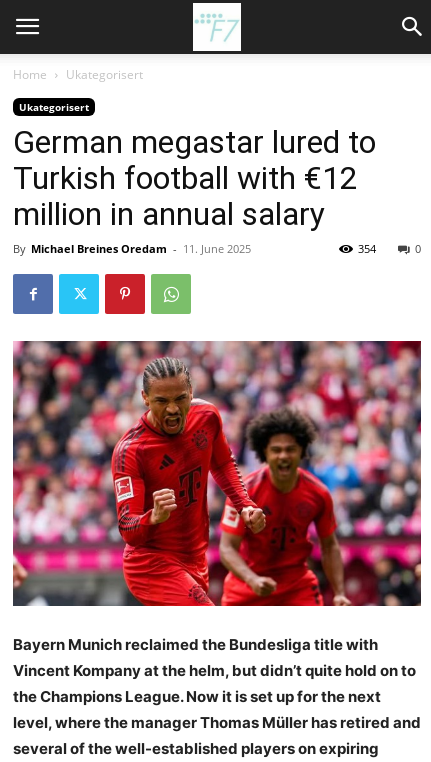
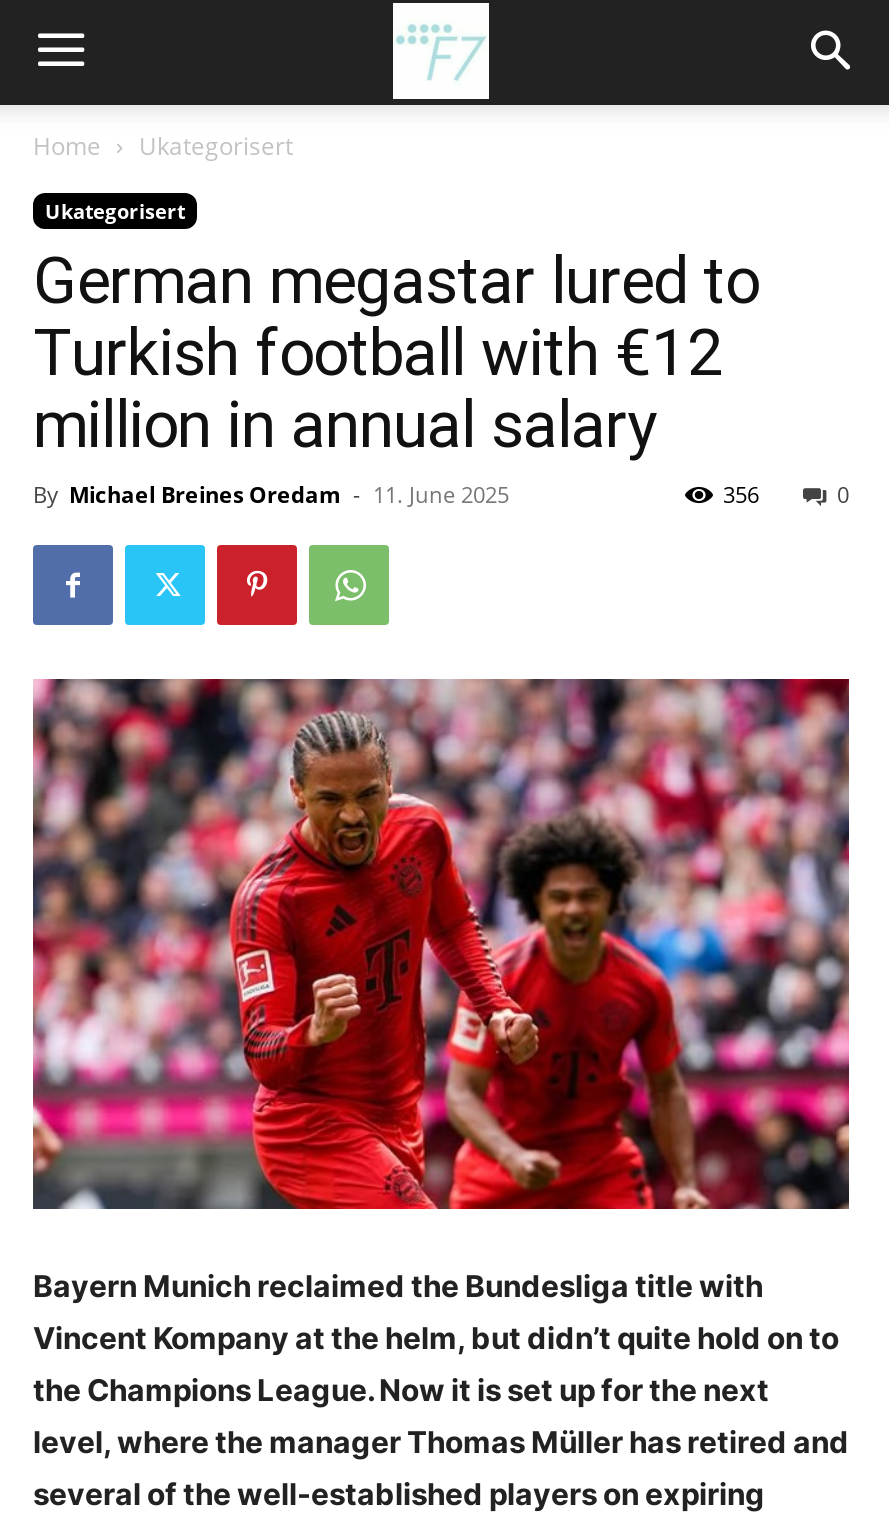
- 354
+ 356
